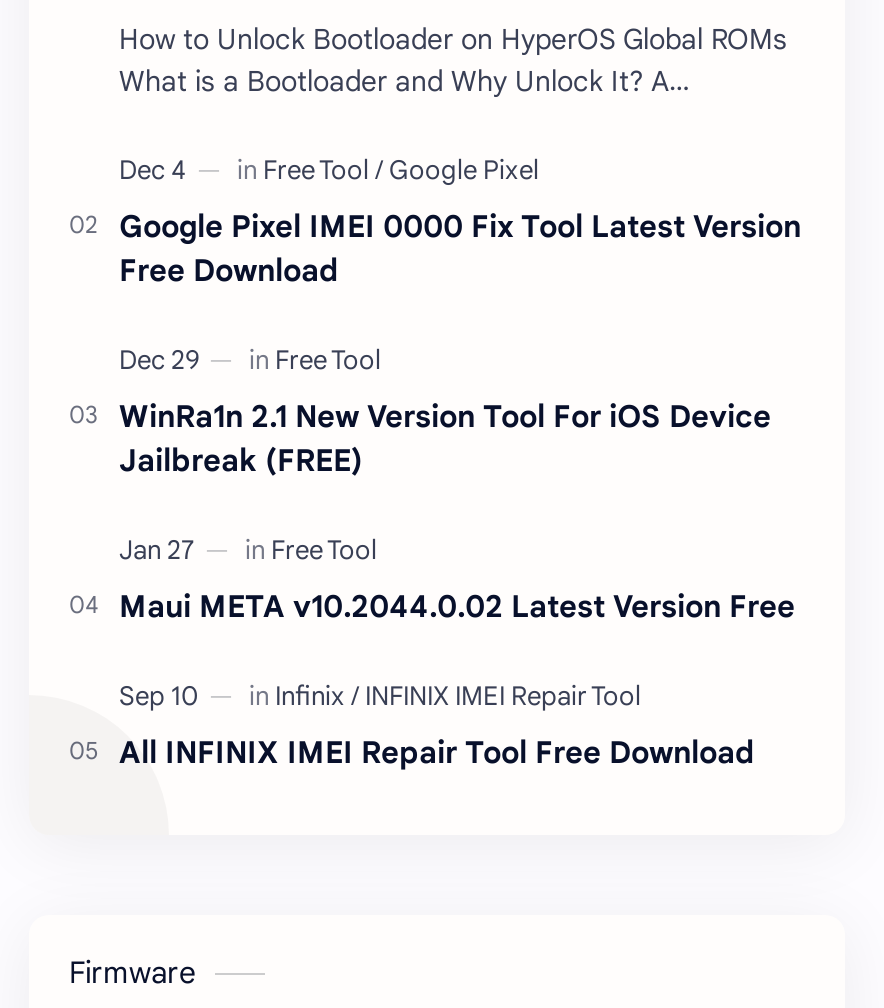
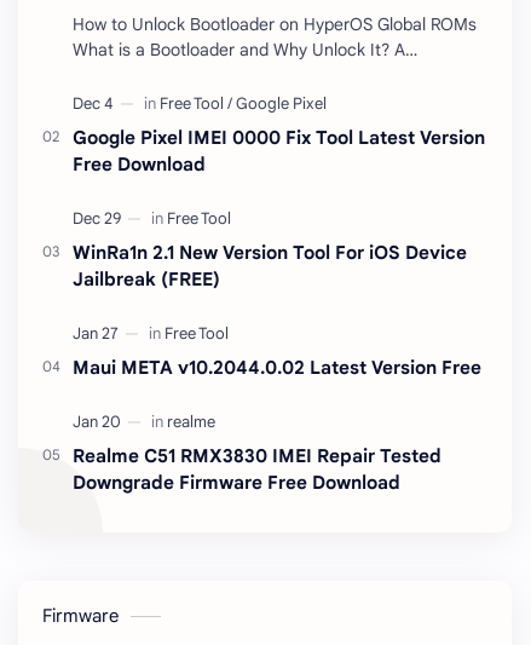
- All INFINIX IMEI Repair Tool Free Download
+ Realme C51 RMX3830 IMEI Repair Tested
+ Downgrade Firmware Free Download
